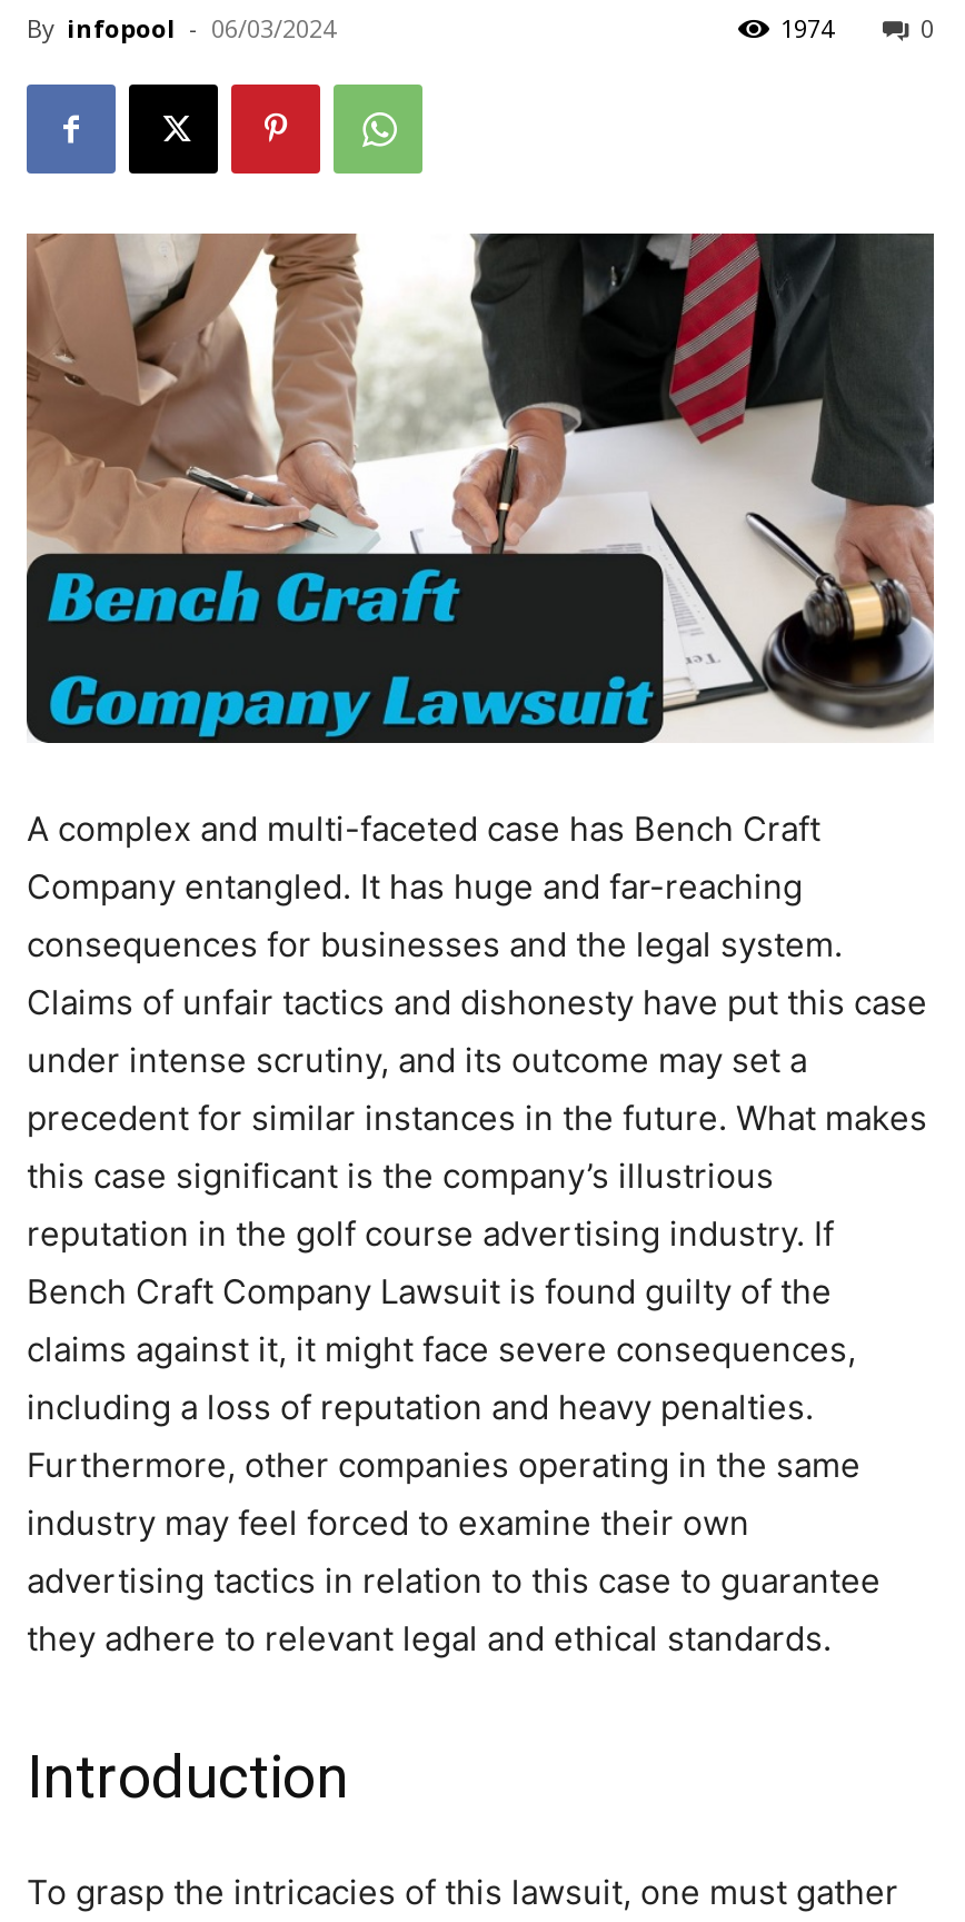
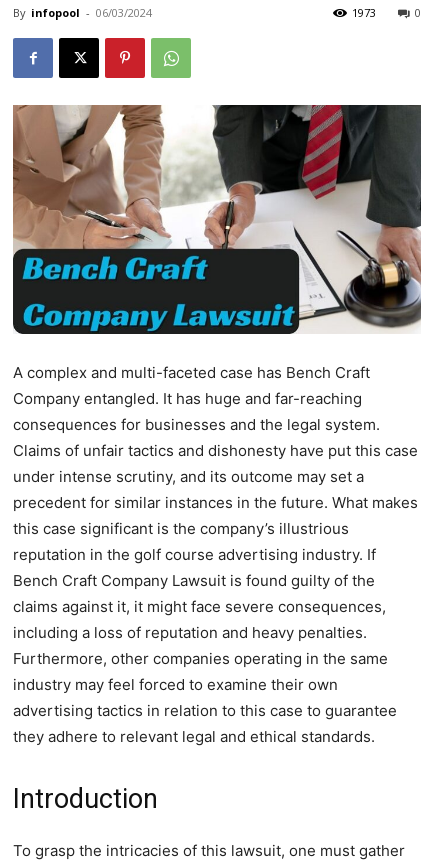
- 1974
+ 1973
